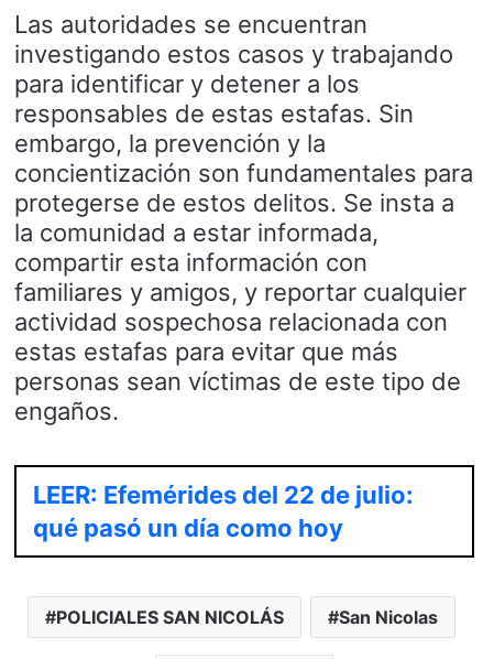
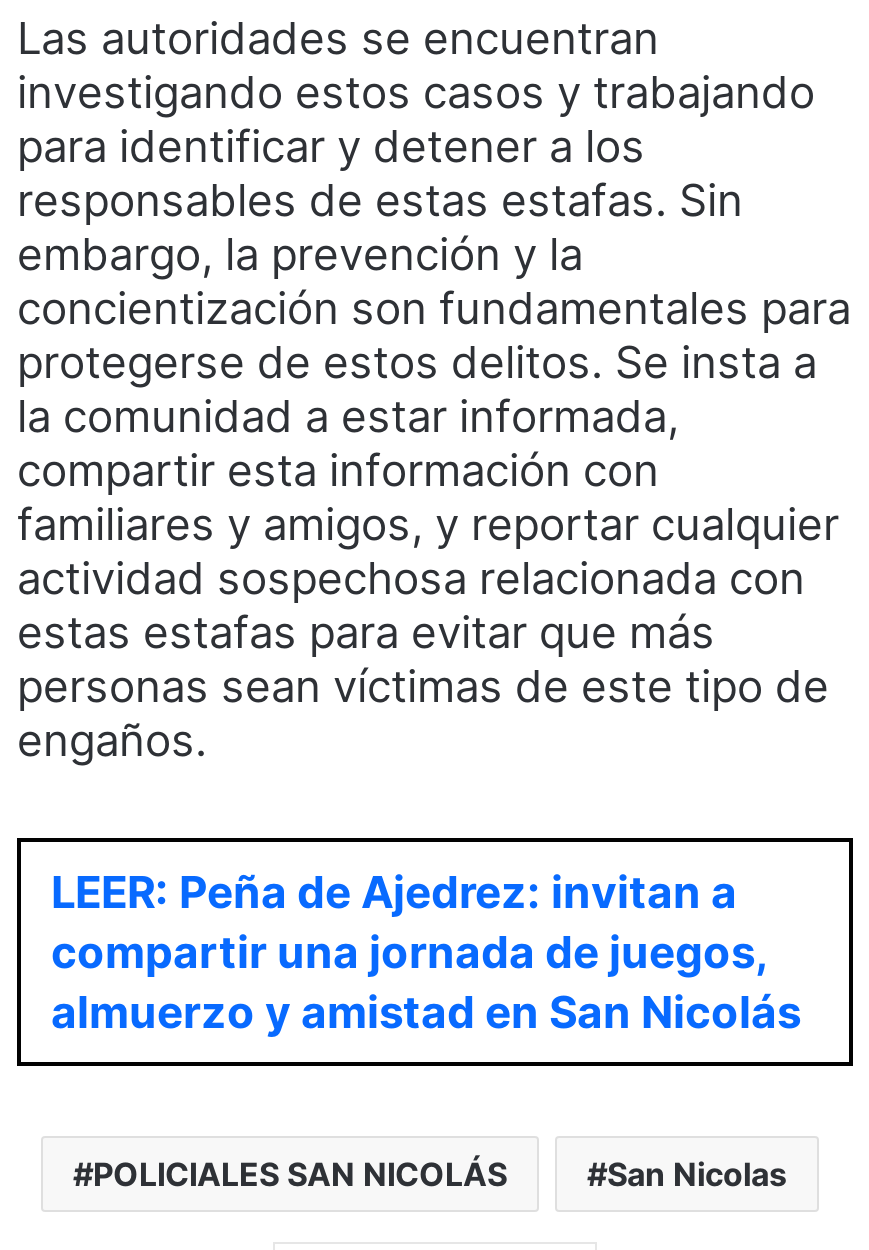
- LEER: Efemérides del 22 de julio:
- qué pasó un día como hoy
+ LEER: Peña de Ajedrez: invitan a
+ compartir una jornada de juegos,
+ almuerzo y amistad en San Nicolás
